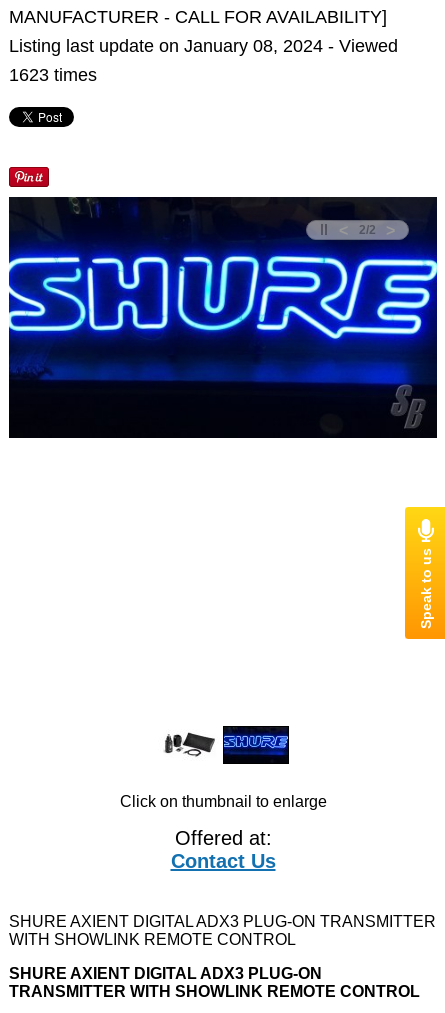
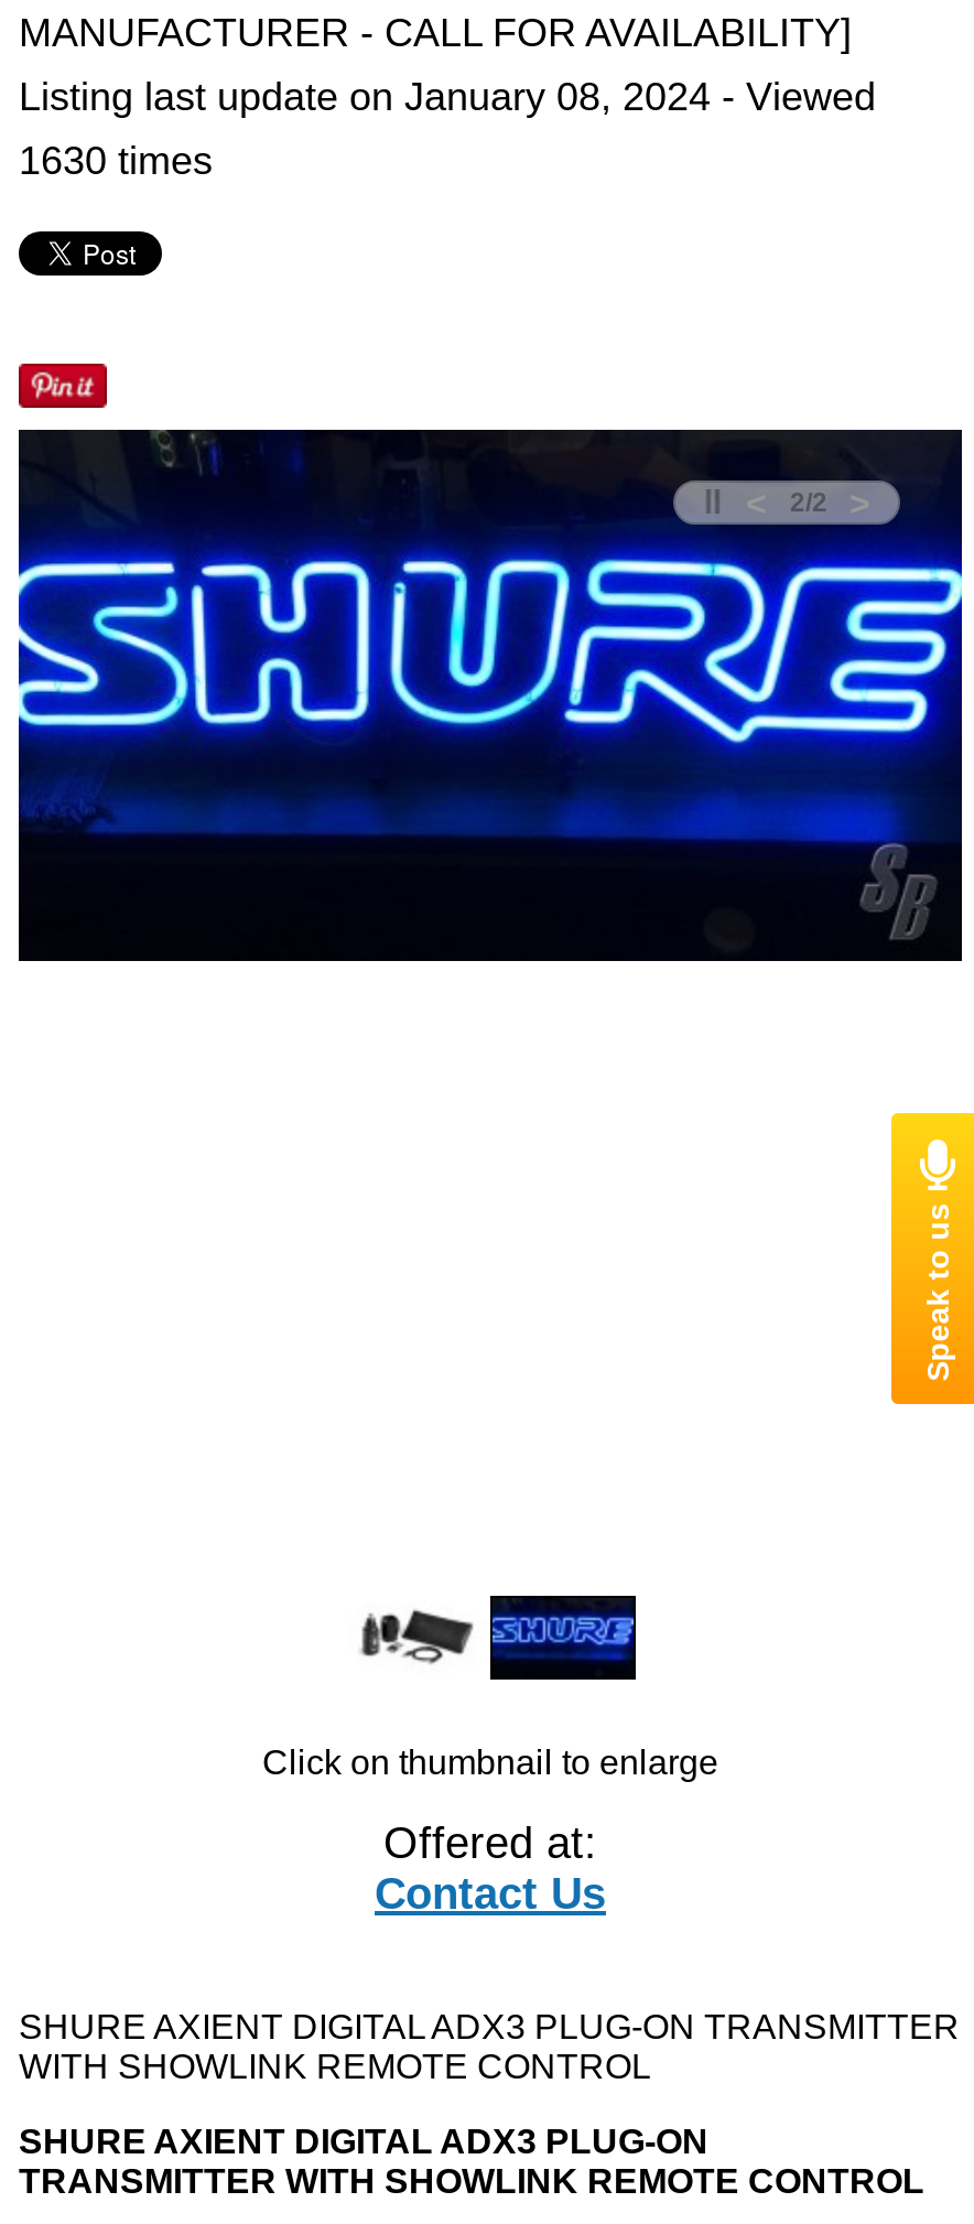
- 1623 times
+ 1630 times
